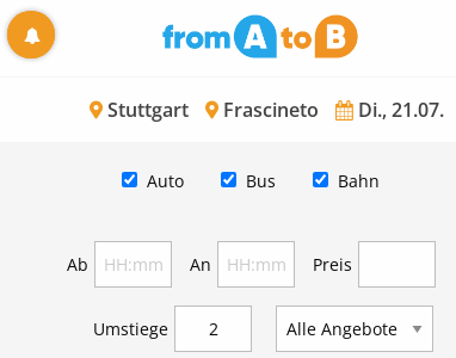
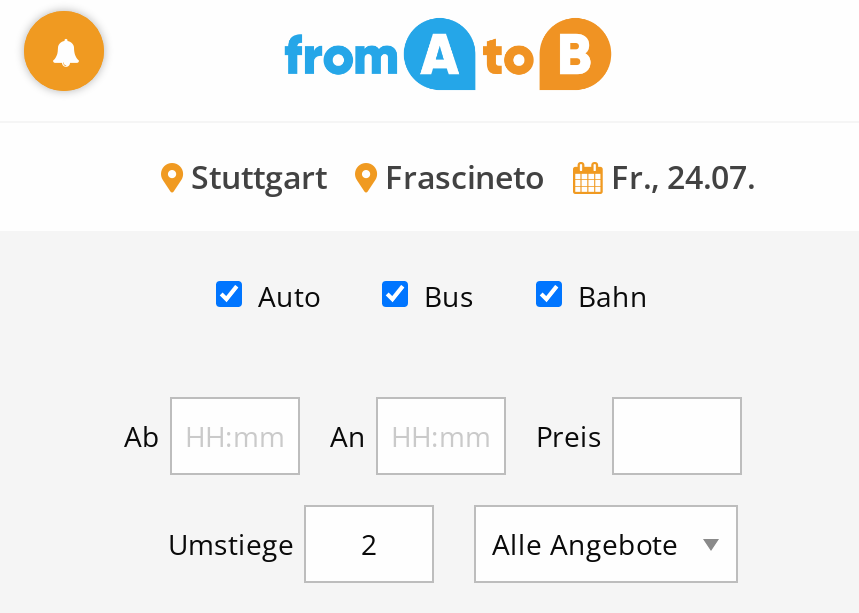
- Stuttgart Frascineto Di., 21.07.
+ Stuttgart Frascineto Fr., 24.07.
